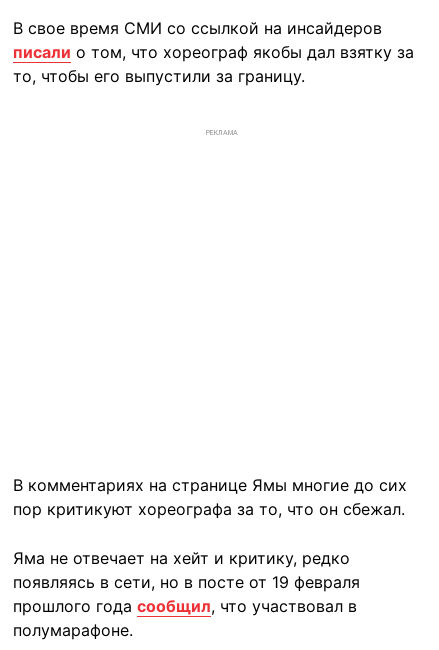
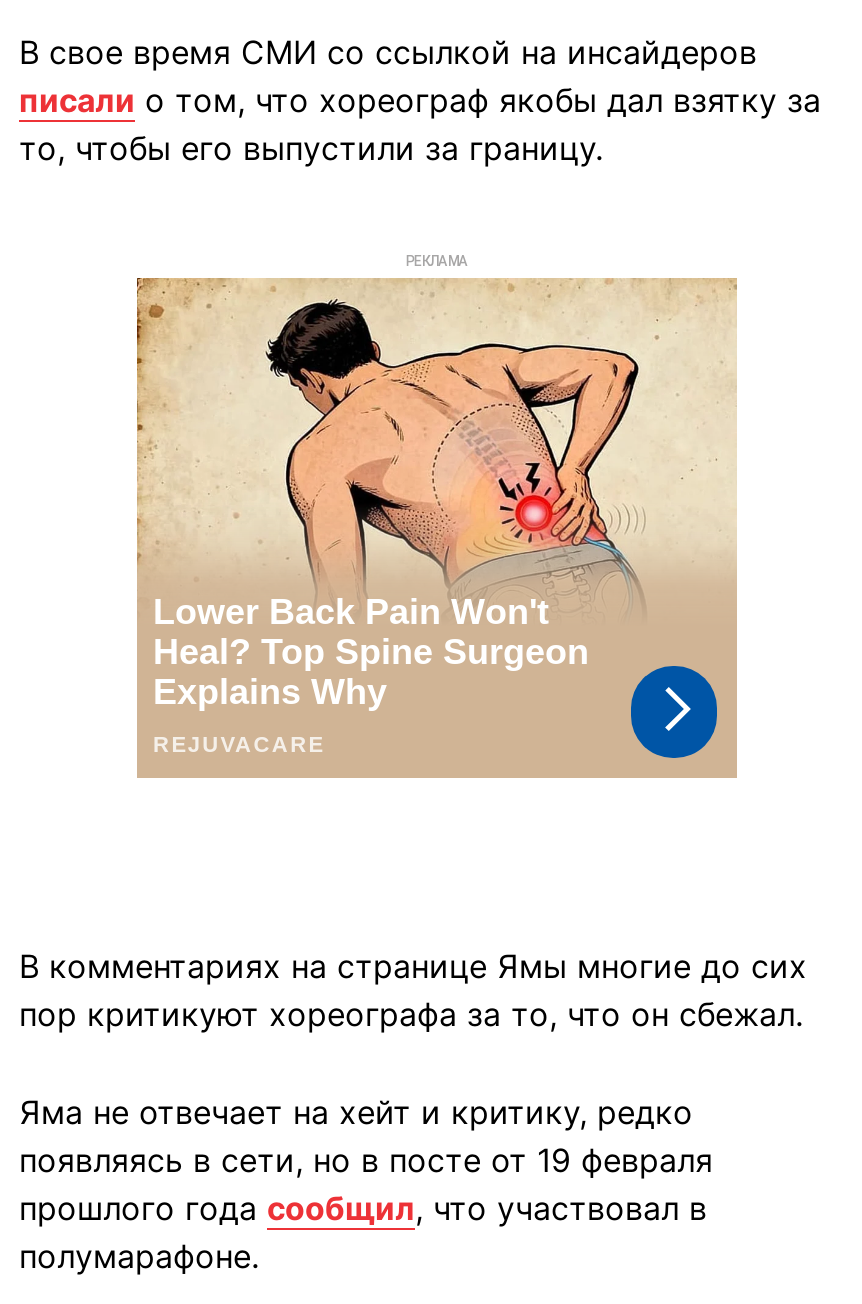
+ [image]
